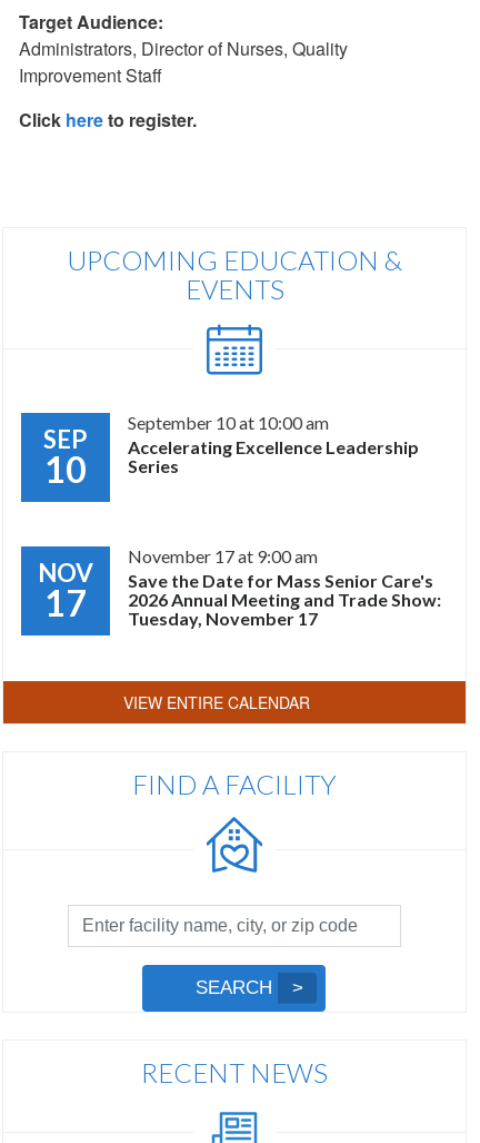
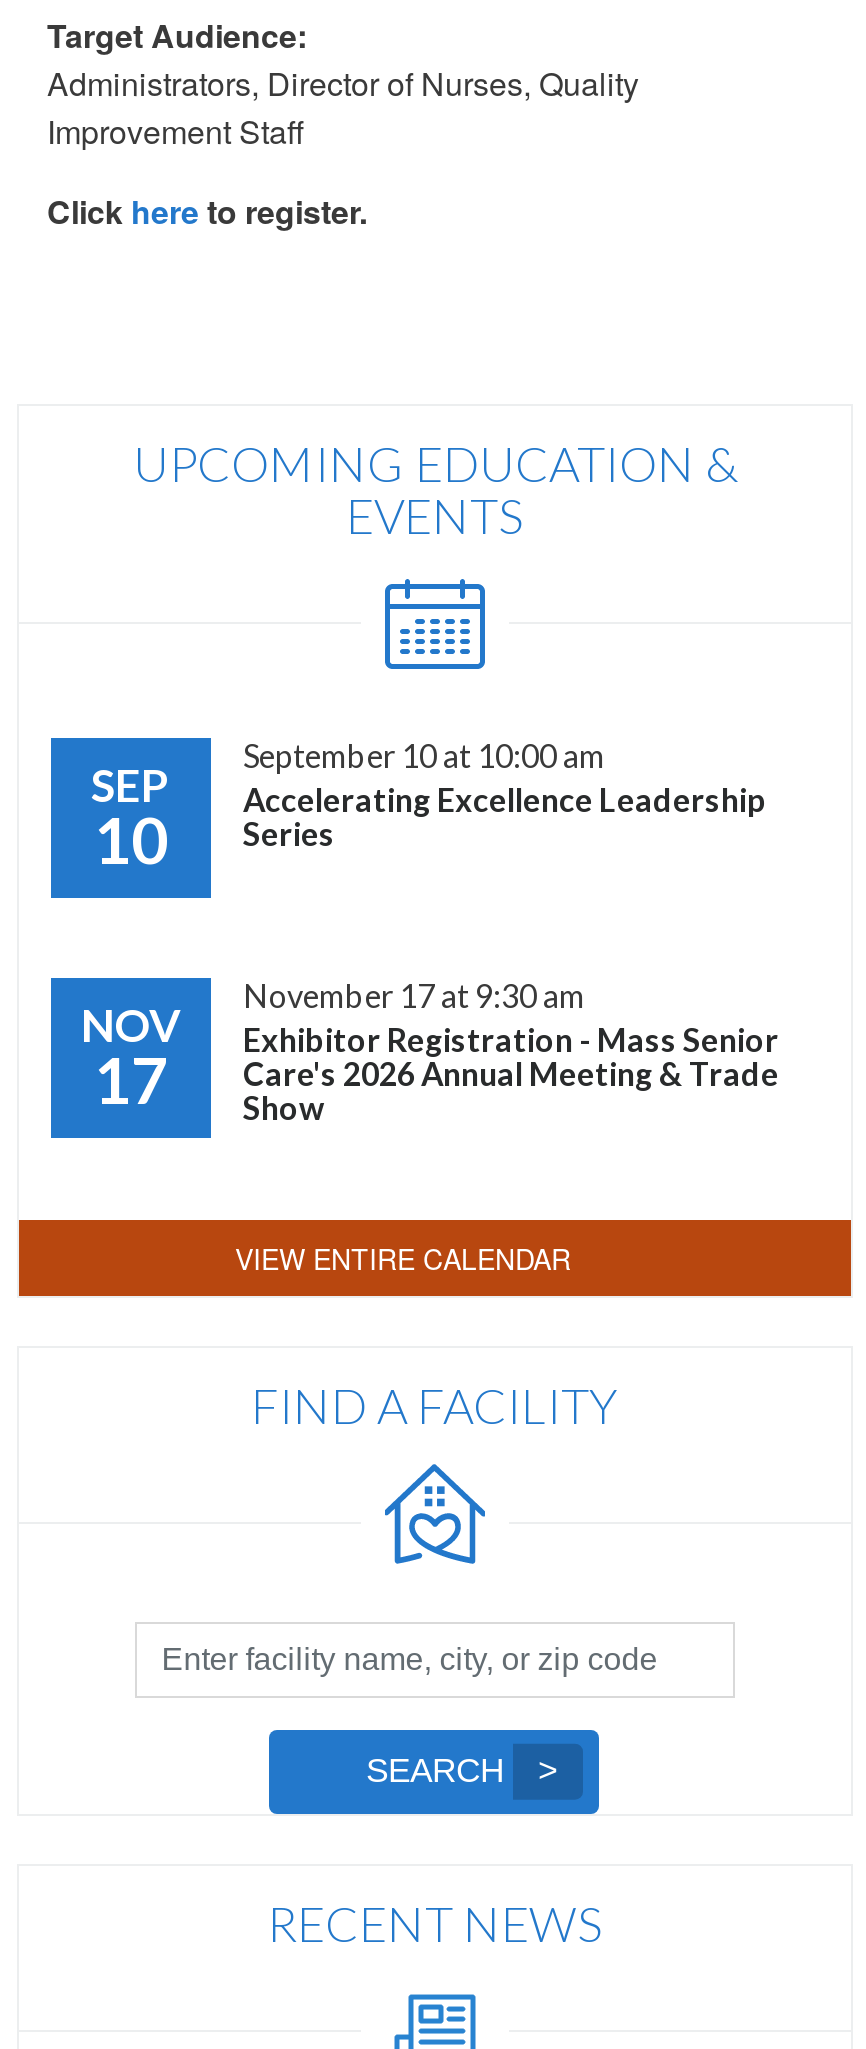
- November 17 at 9:00 am
- Save the Date for Mass Senior Care's
- 2026 Annual Meeting and Trade Show:
- Tuesday, November 17
+ November 17 at 9:30 am
+ Exhibitor Registration - Mass Senior
+ Care's 2026 Annual Meeting & Trade
+ Show
